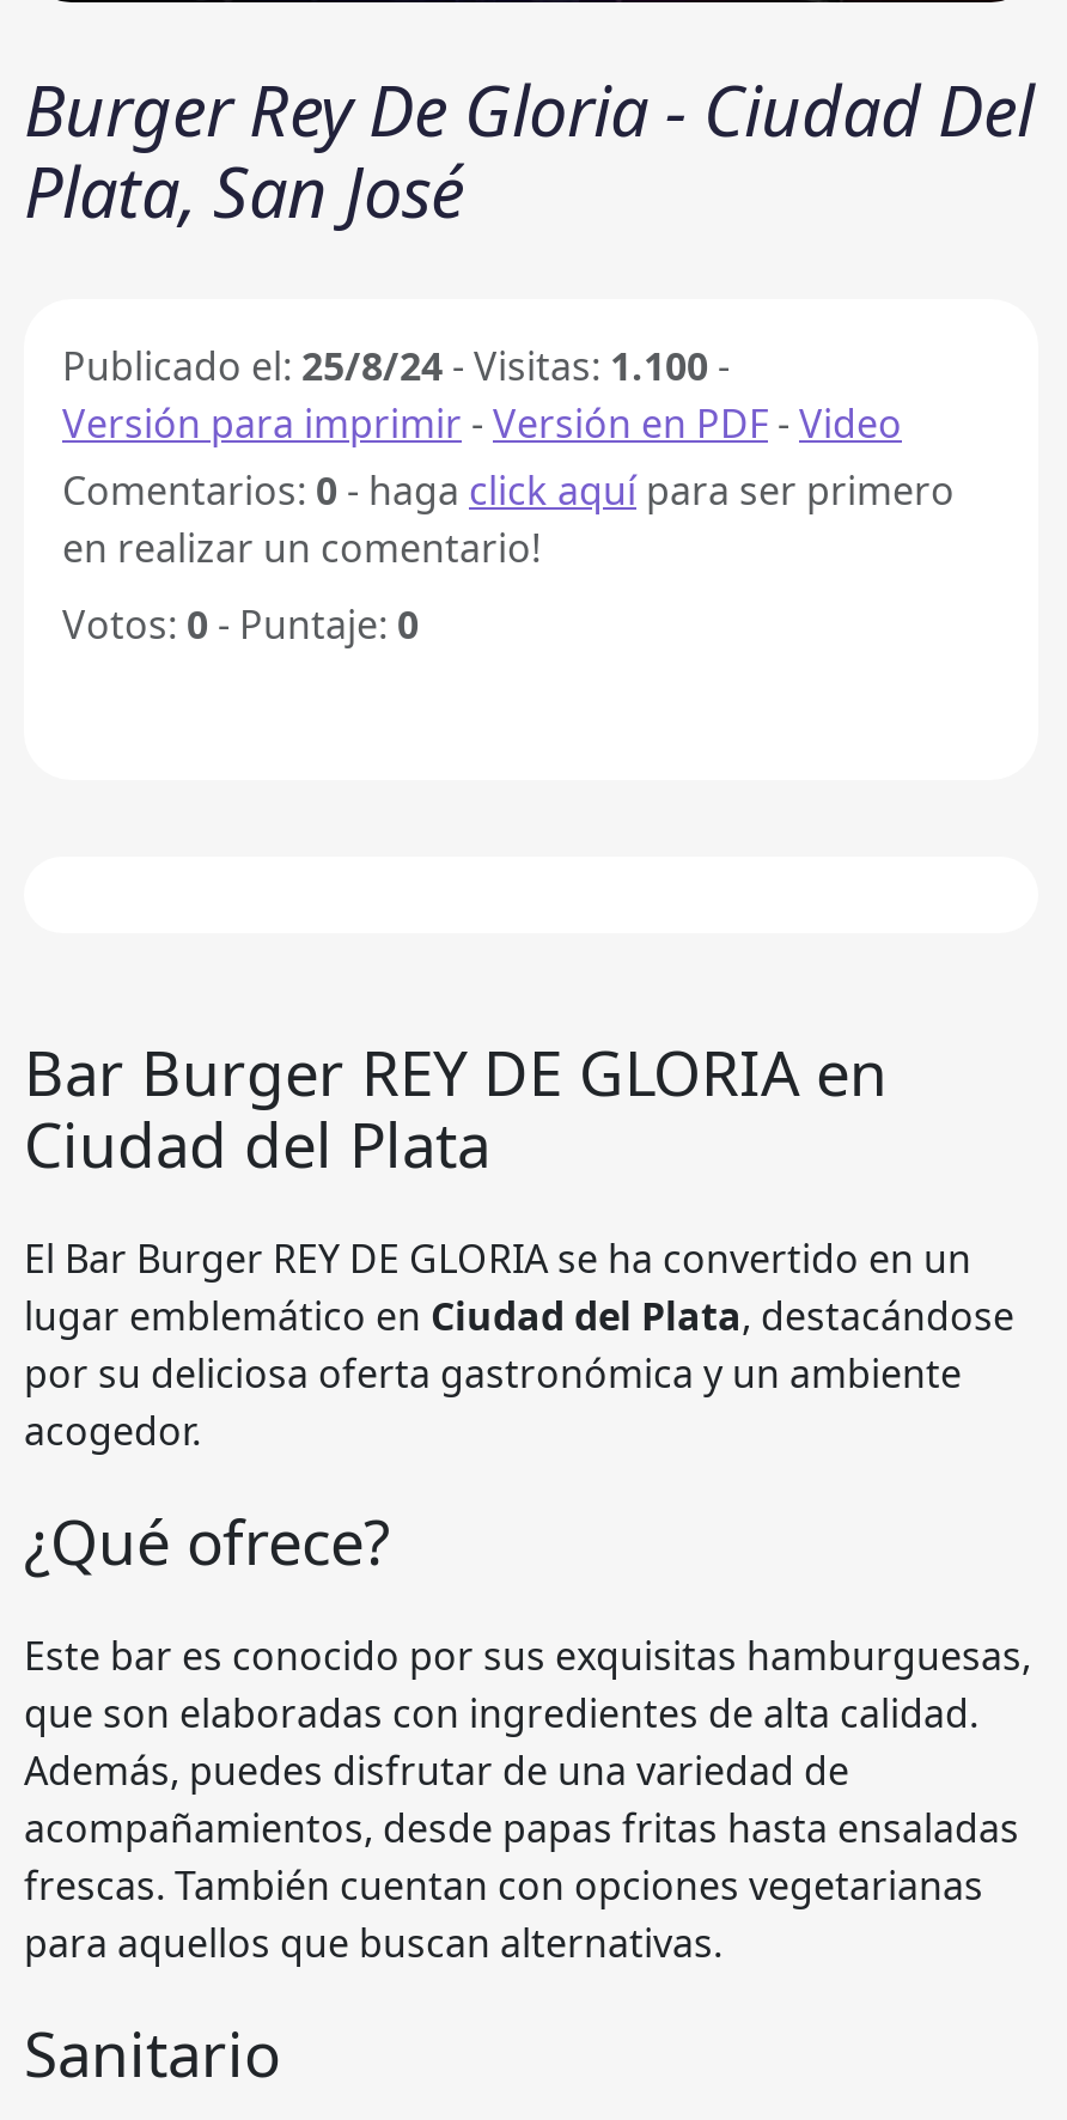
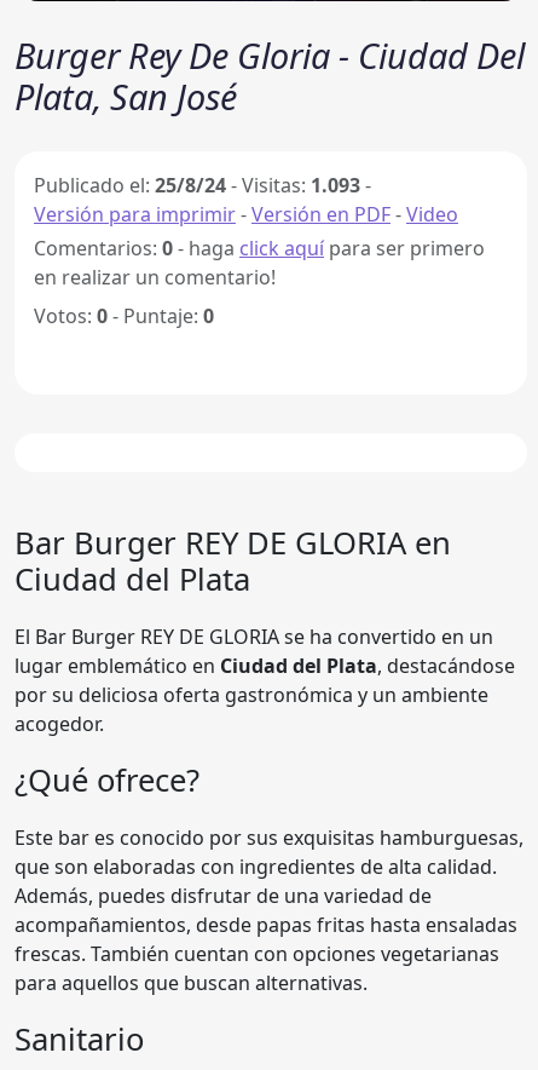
- Publicado el: 25/8/24 - Visitas: 1.100 -
+ Publicado el: 25/8/24 - Visitas: 1.093 -
